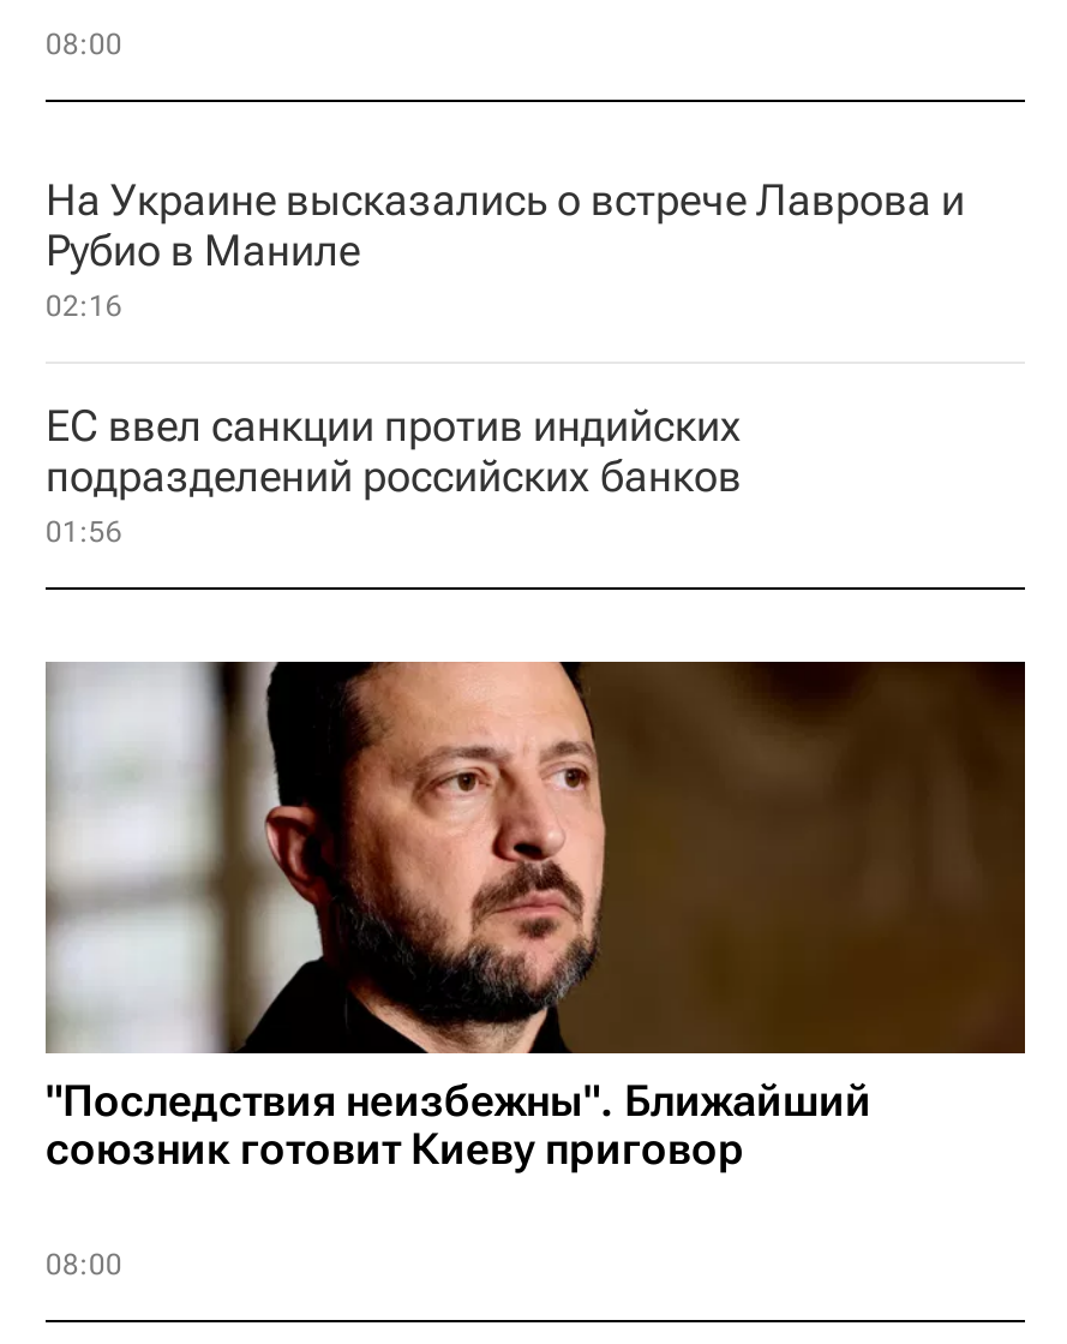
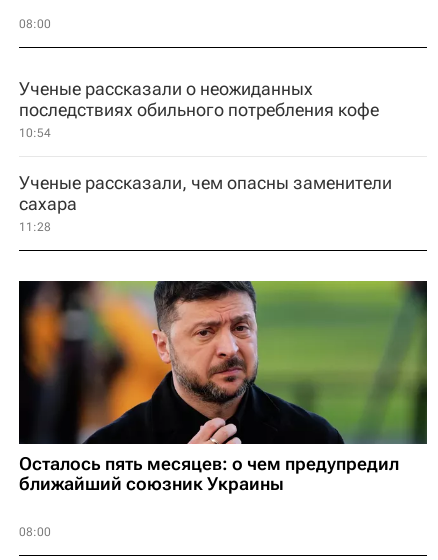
- На Украине высказались о встрече Лаврова и
- Рубио в Маниле
- 02:16
+ Ученые рассказали о неожиданных
+ последствиях обильного потребления кофе
+ 10:54

- ЕС ввел санкции против индийских
- подразделений российских банков
- 01:56
+ Ученые рассказали, чем опасны заменители
+ сахара
+ 11:28

- [image]
- "Последствия неизбежны". Ближайший
- союзник готовит Киеву приговор
+ [image]
+ Осталось пять месяцев: о чем предупредил
+ ближайший союзник Украины
